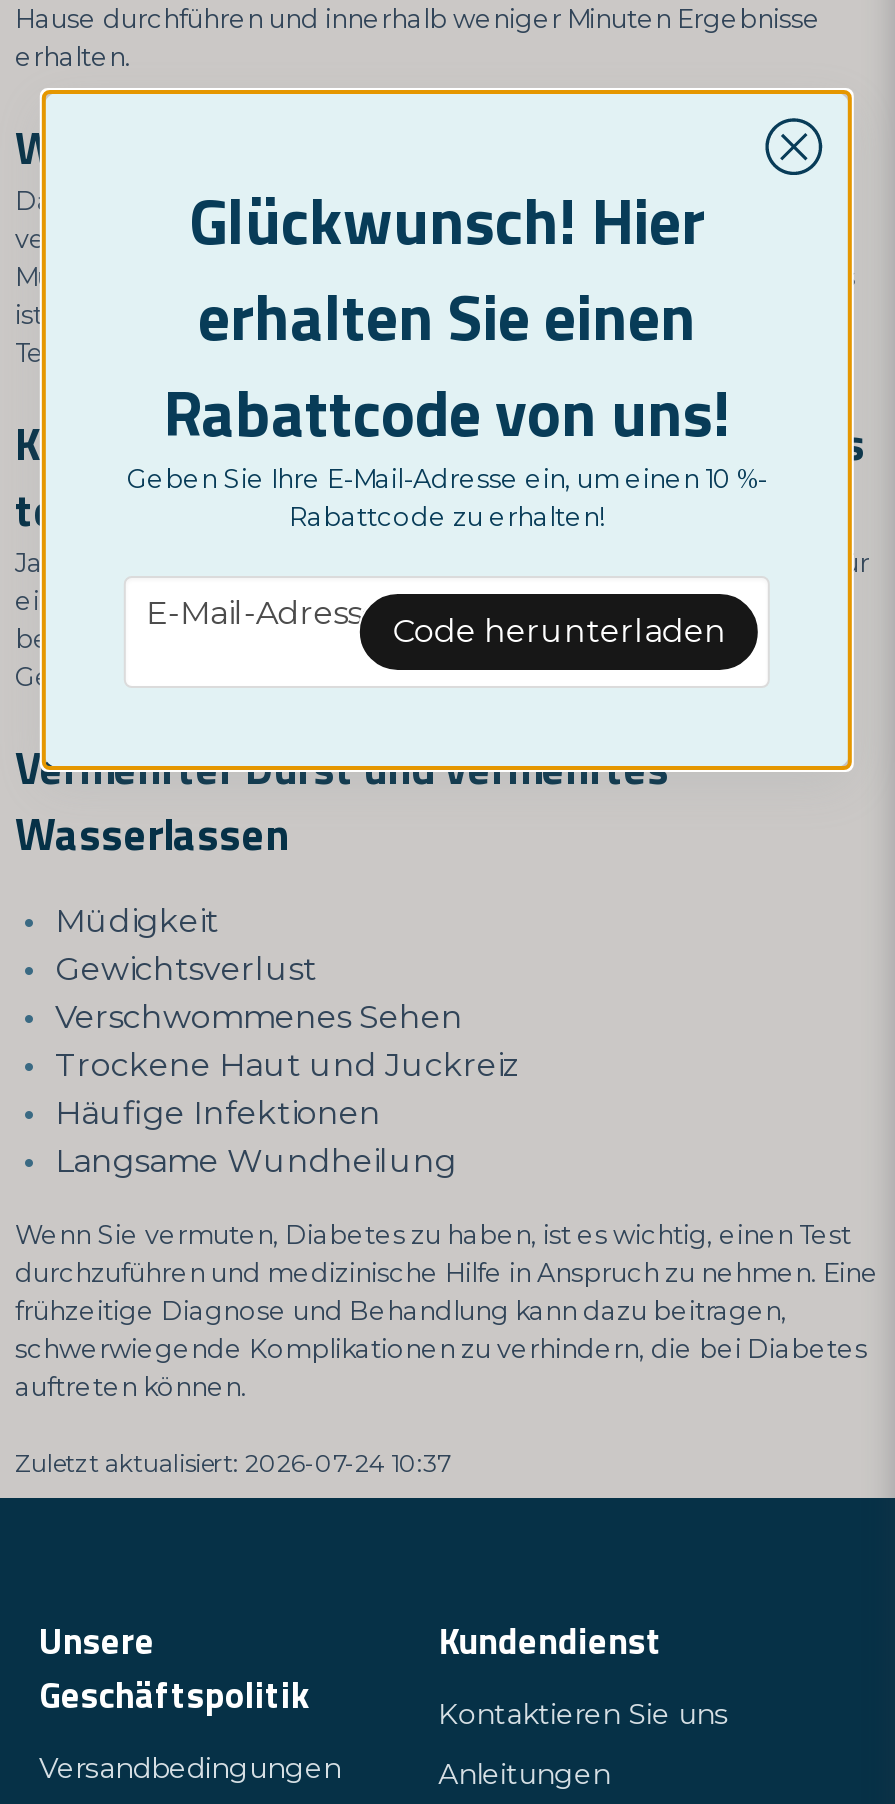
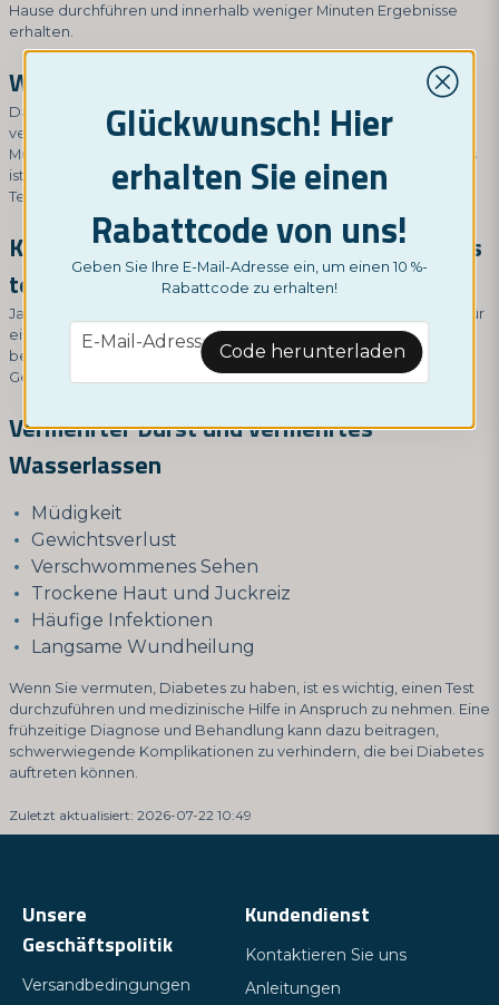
- Zuletzt aktualisiert: 2026-07-24 10:37
+ Zuletzt aktualisiert: 2026-07-22 10:49
